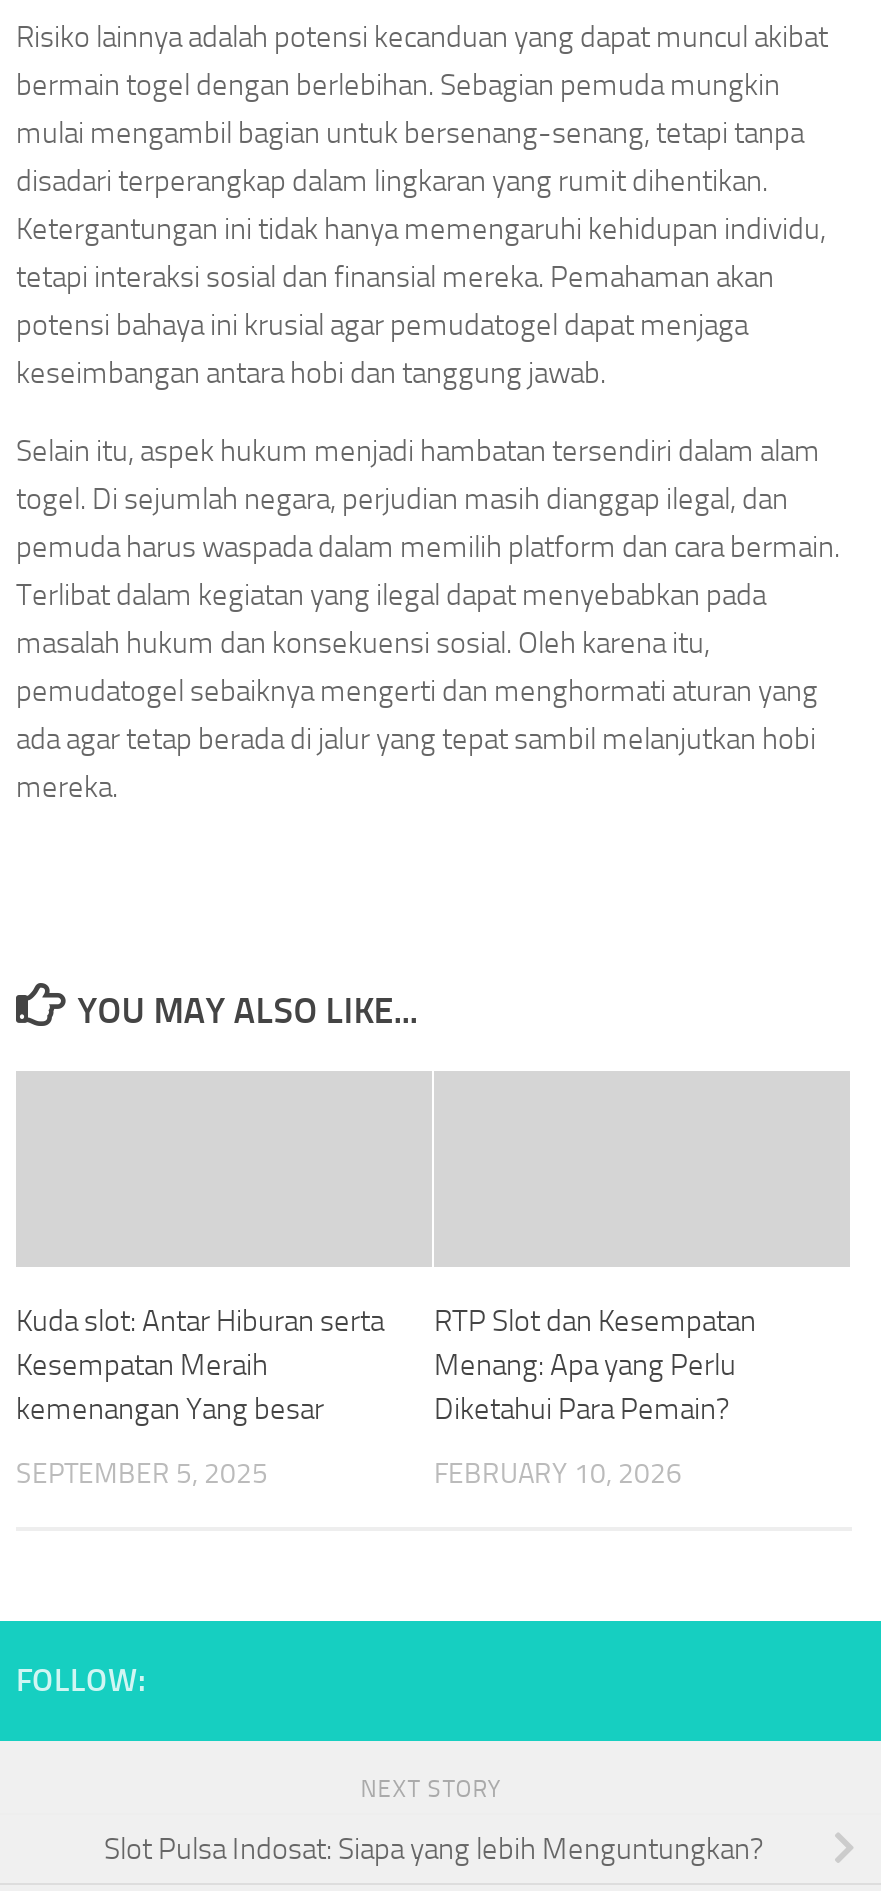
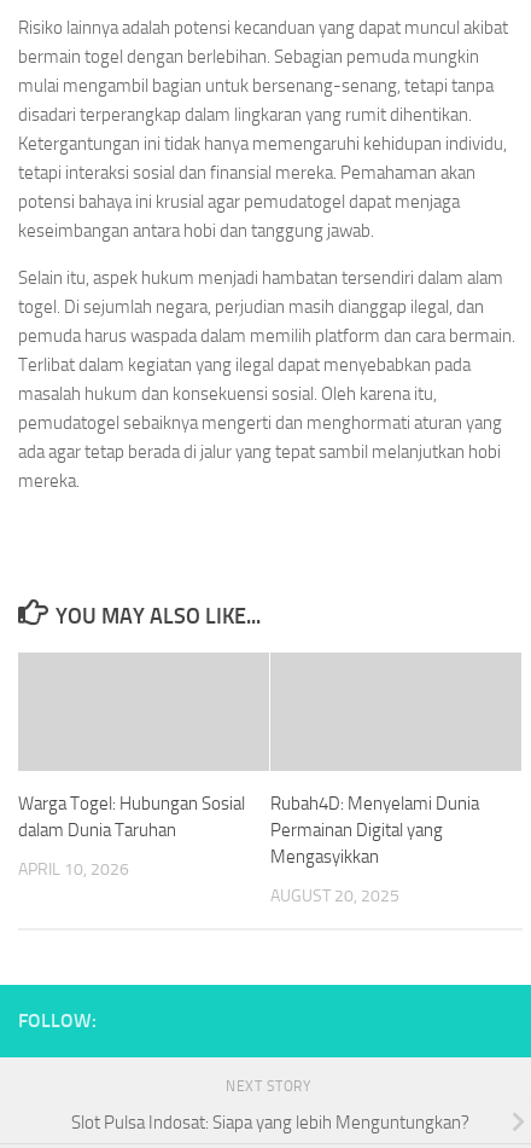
- Kuda slot: Antar Hiburan serta
- Kesempatan Meraih
- kemenangan Yang besar
+ Warga Togel: Hubungan Sosial
+ dalam Dunia Taruhan

- RTP Slot dan Kesempatan
- Menang: Apa yang Perlu
- Diketahui Para Pemain?
+ Rubah4D: Menyelami Dunia
+ Permainan Digital yang
+ Mengasyikkan

- SEPTEMBER 5, 2025
+ APRIL 10, 2026

- FEBRUARY 10, 2026
+ AUGUST 20, 2025
